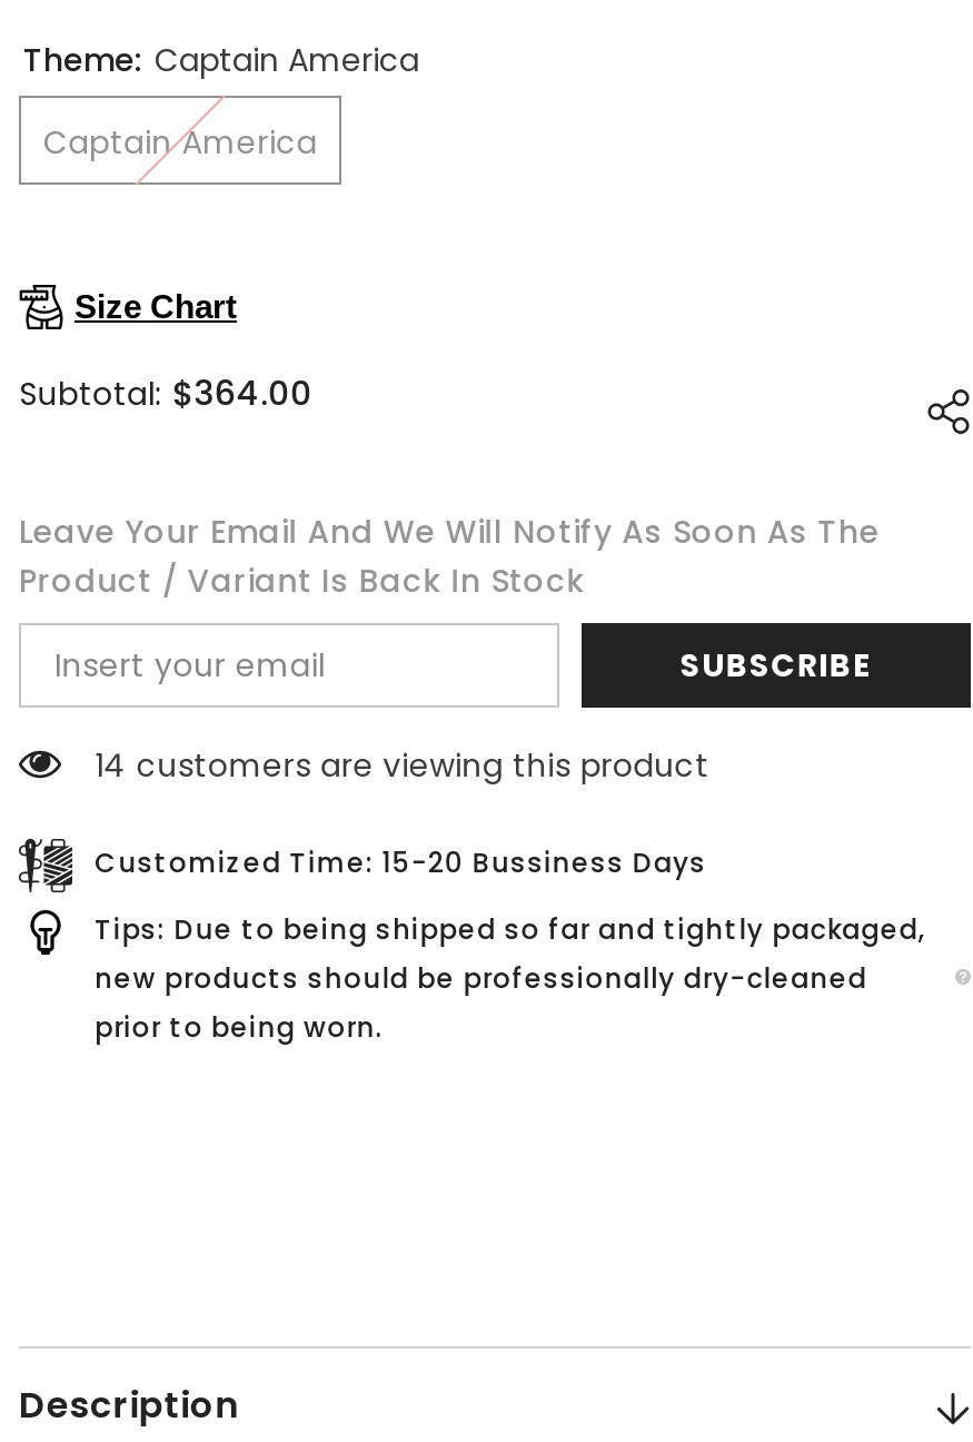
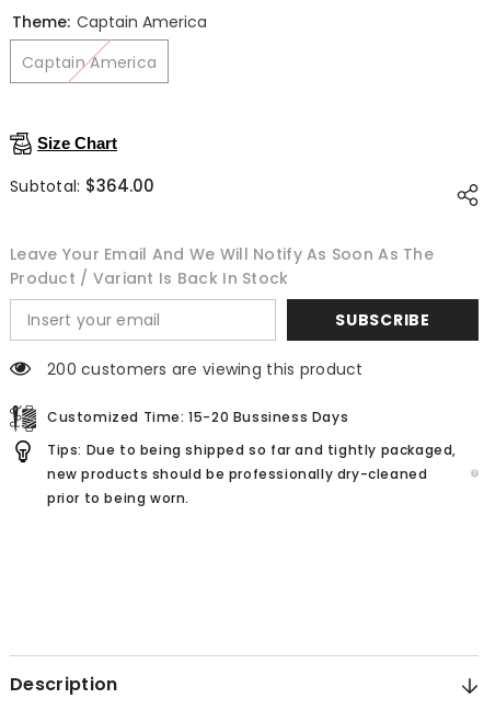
- 14 customers are viewing this product
+ 200 customers are viewing this product
